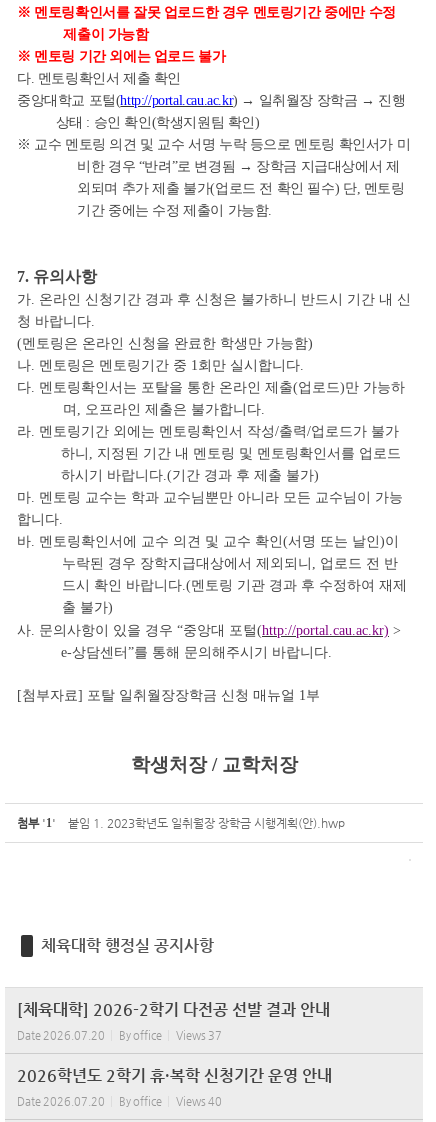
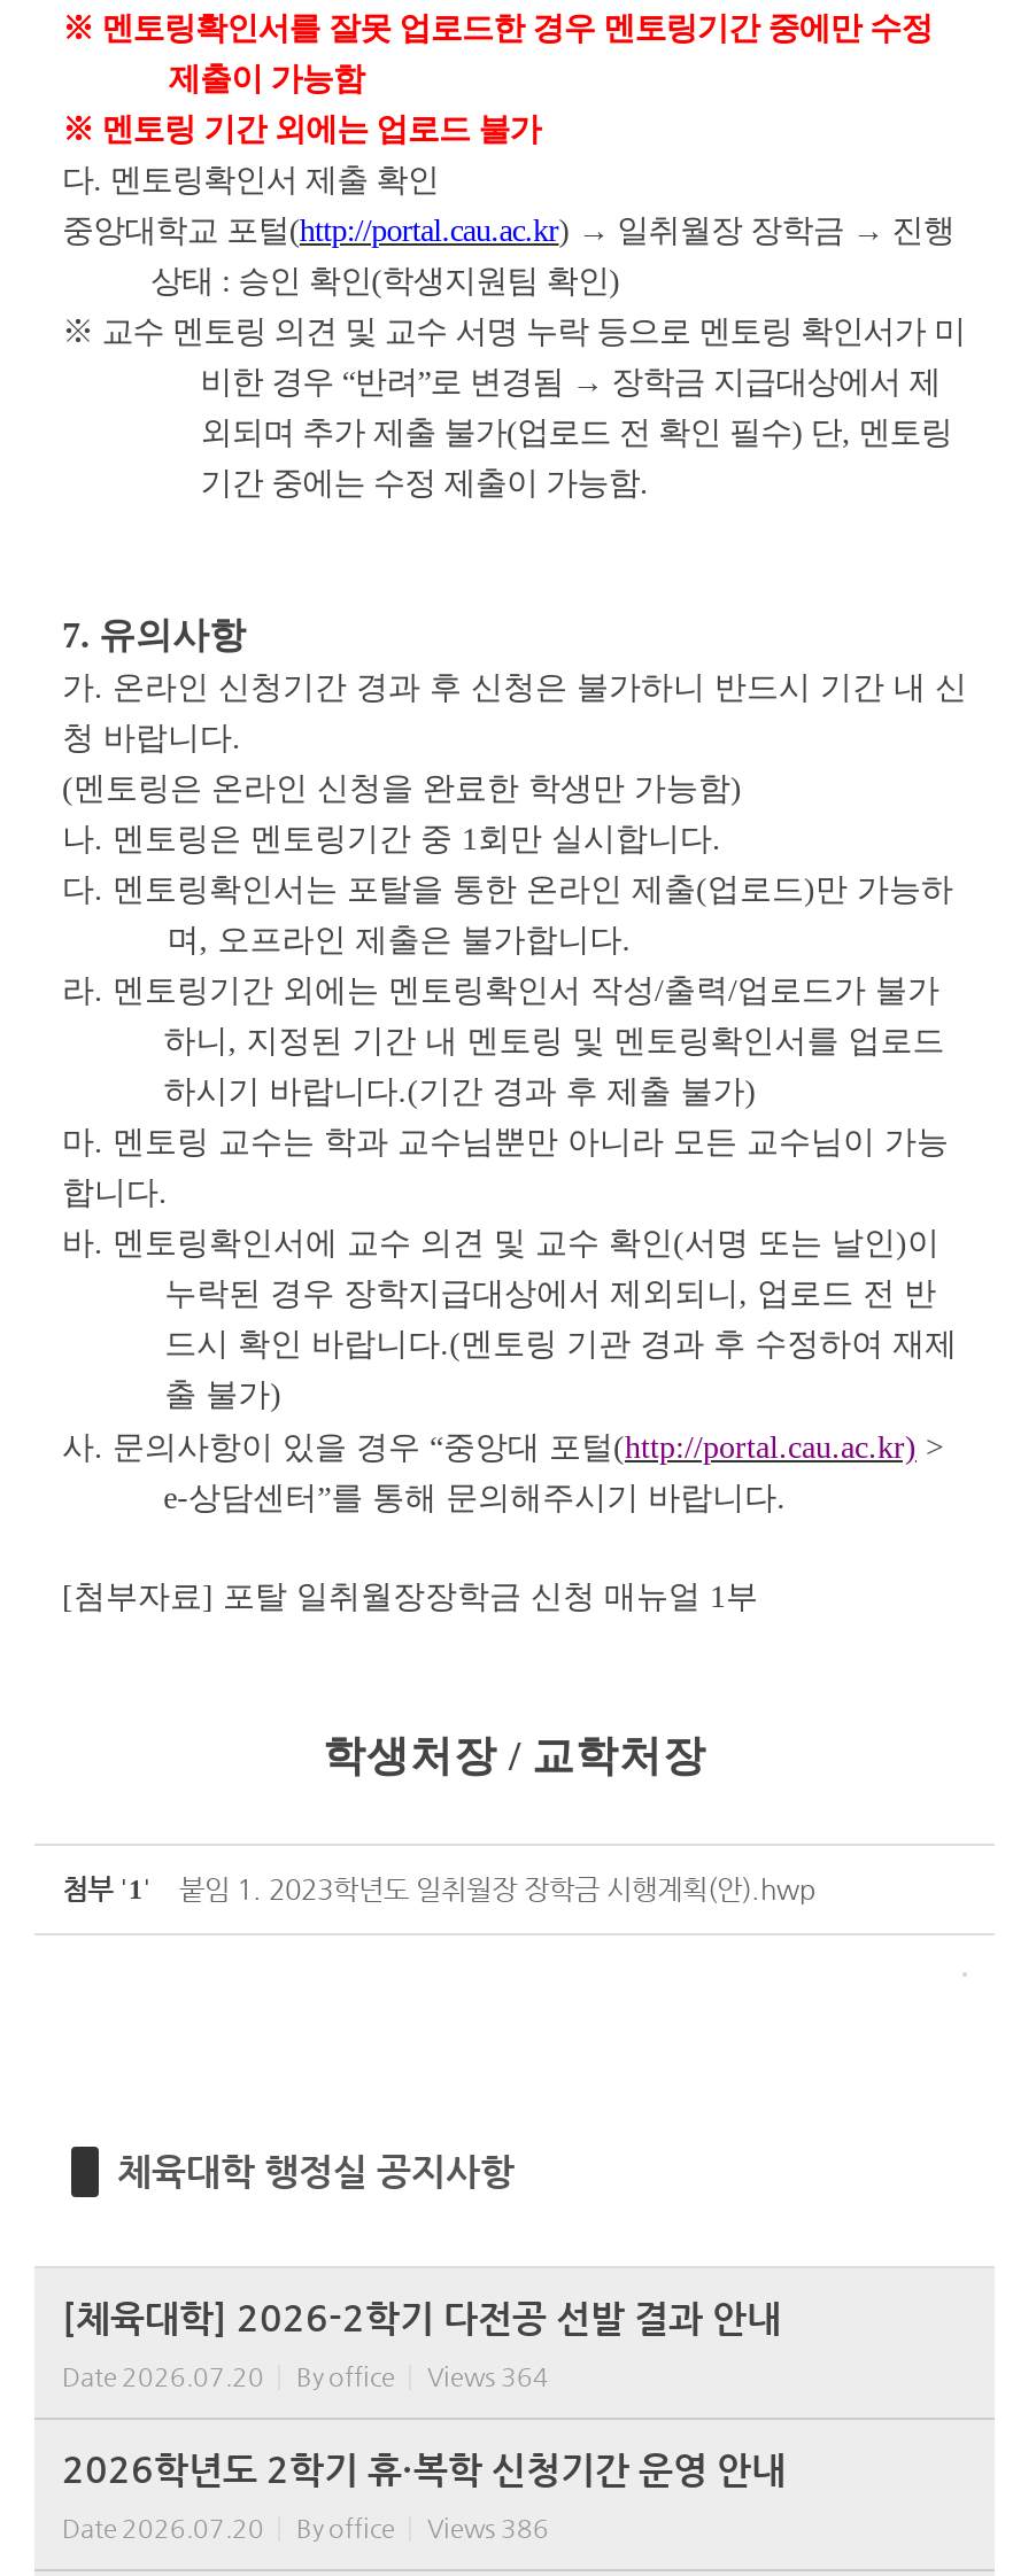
- Date 2026.07.20 By office Views 37
+ Date 2026.07.20 By office Views 364

- Date 2026.07.20 By office Views 40
+ Date 2026.07.20 By office Views 386
